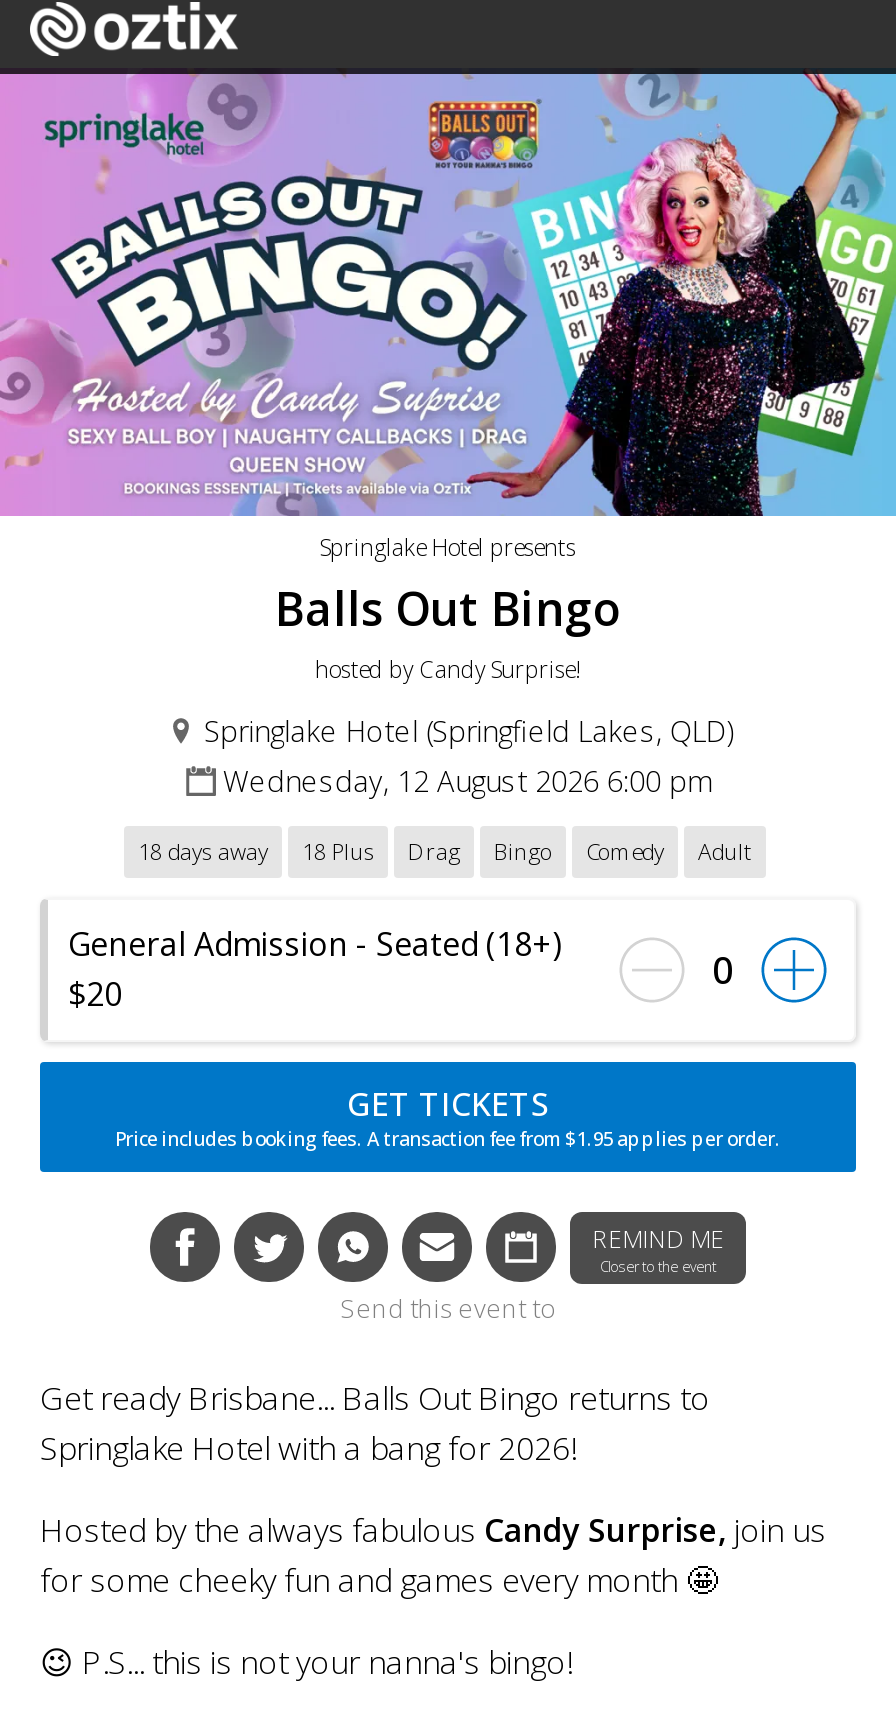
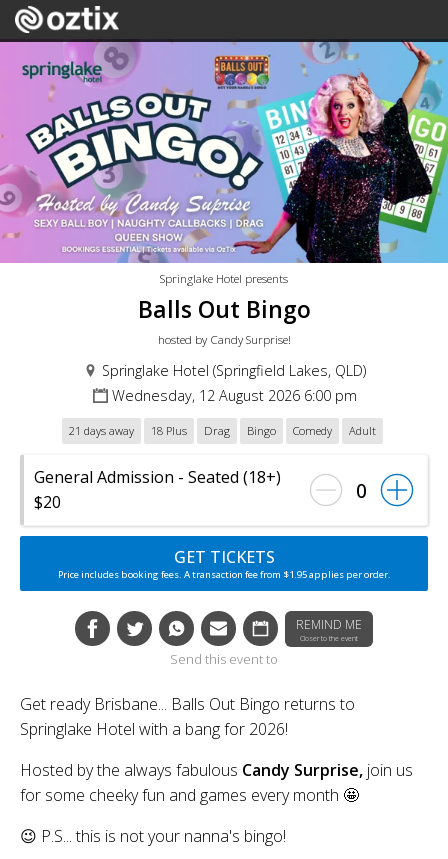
- 18 days away 18 Plus Drag Bingo Comedy Adult
+ 21 days away 18 Plus Drag Bingo Comedy Adult
